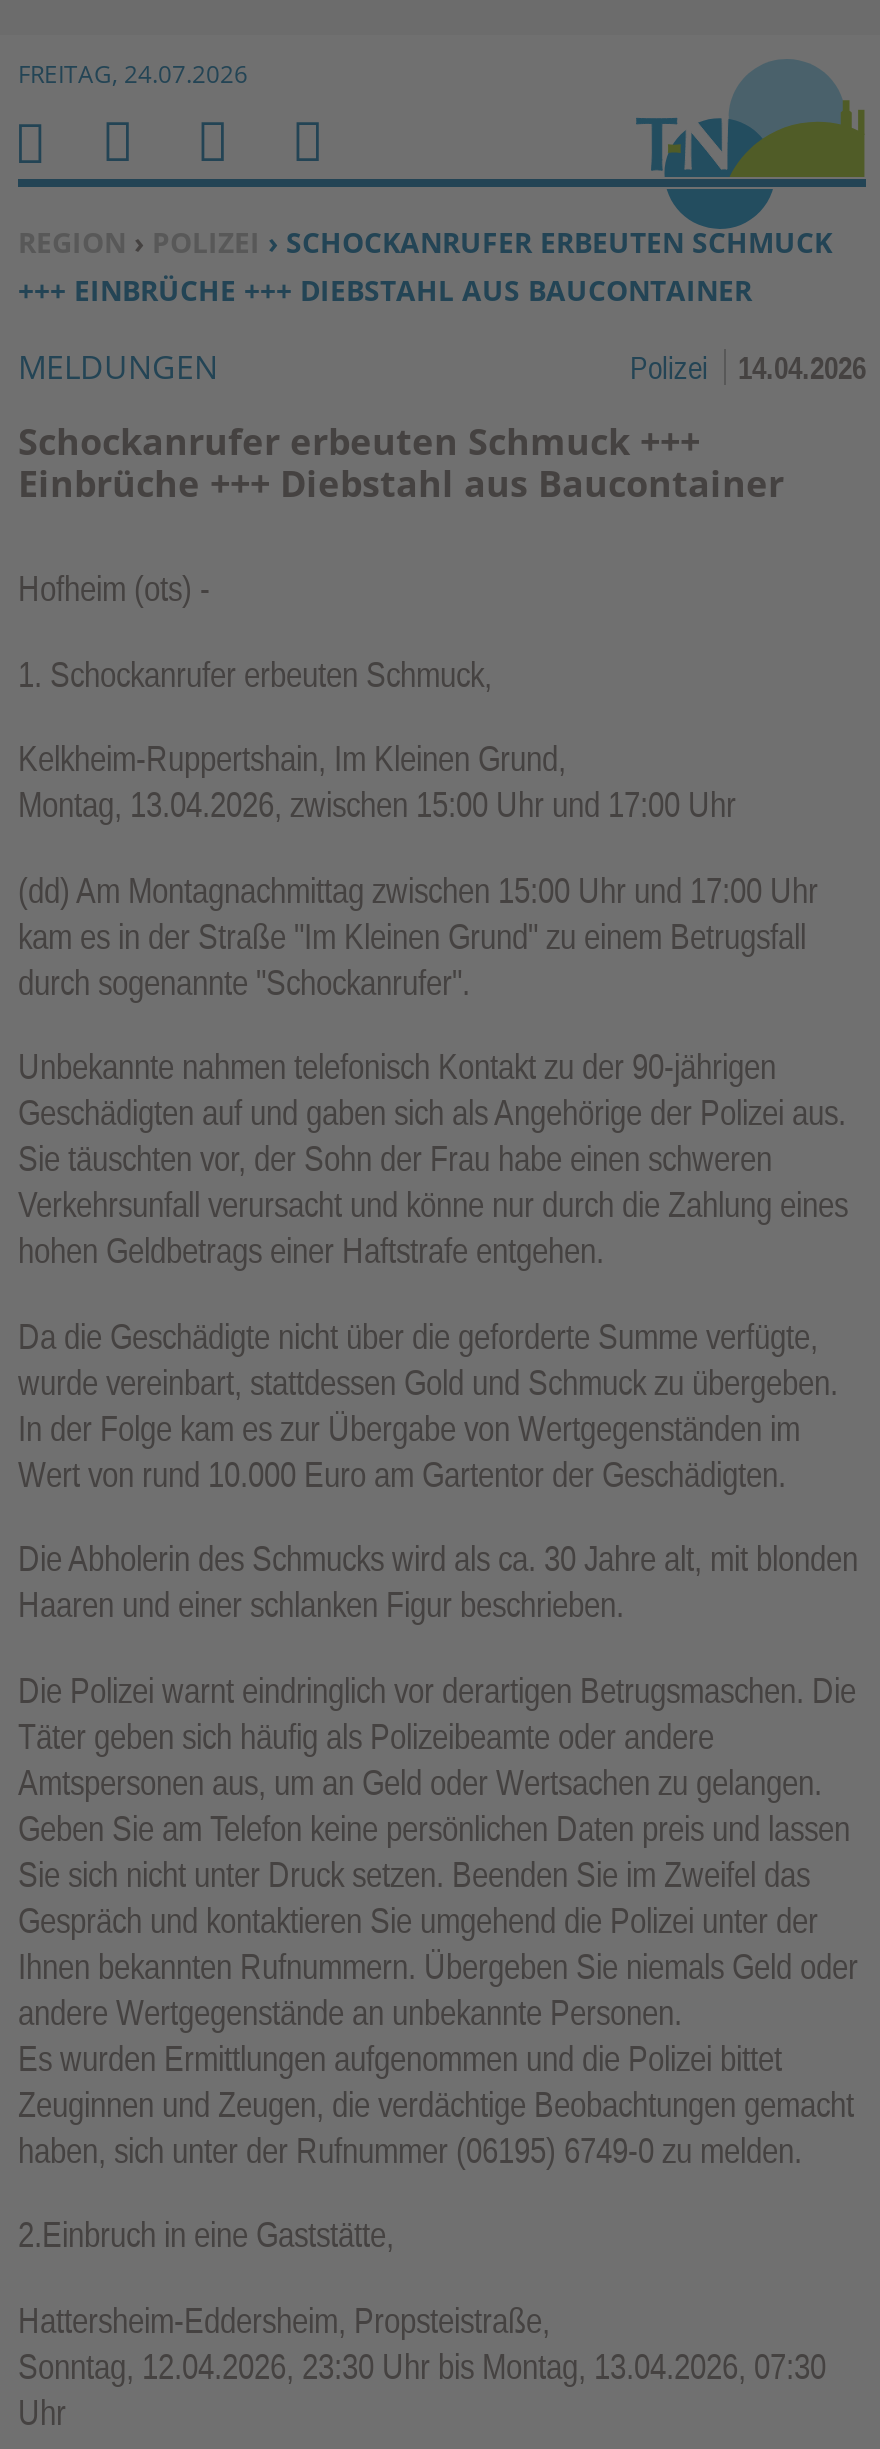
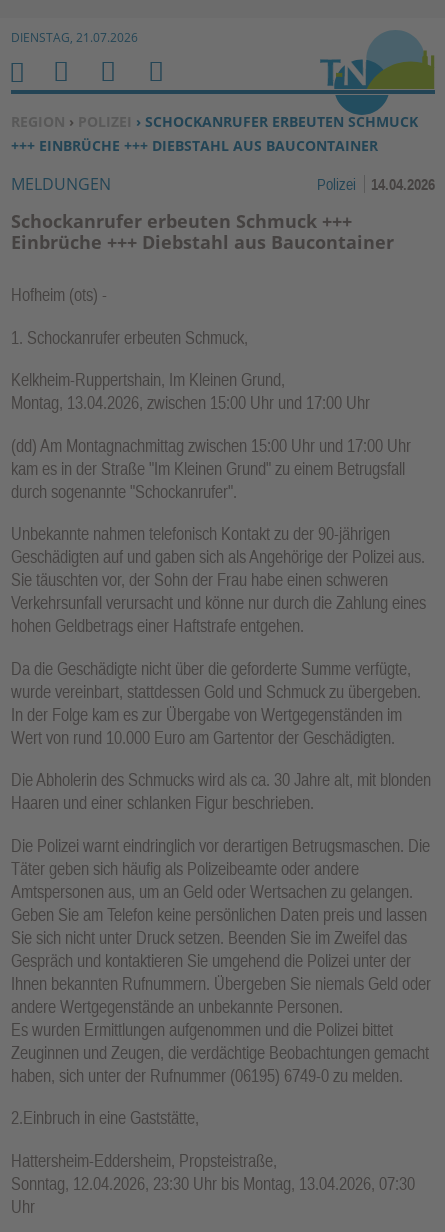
- FREITAG, 24.07.2026
+ DIENSTAG, 21.07.2026
